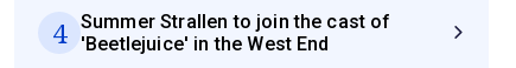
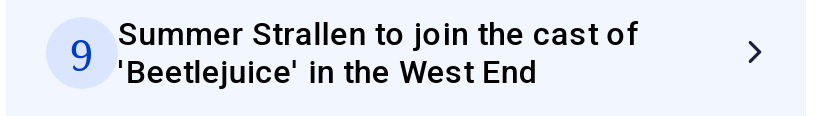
- 4 Summer Strallen to join the cast of 'Beetlejuice' in the West End
+ 9 Summer Strallen to join the cast of 'Beetlejuice' in the West End
